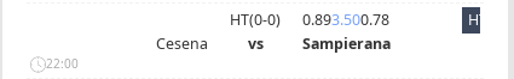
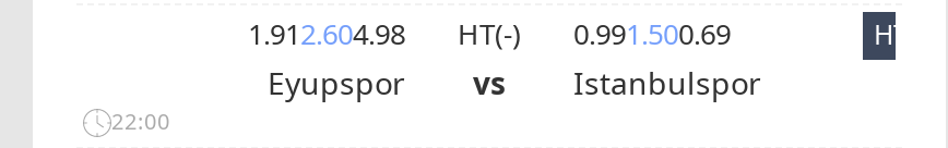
- HT(0-0)
- 0.893.500.78
+ 1.91 2.604.98
+ HT(-)
+ 0.991.500.69

- Cesena
+ Eyupspor

- Sampierana
+ Istanbulspor
